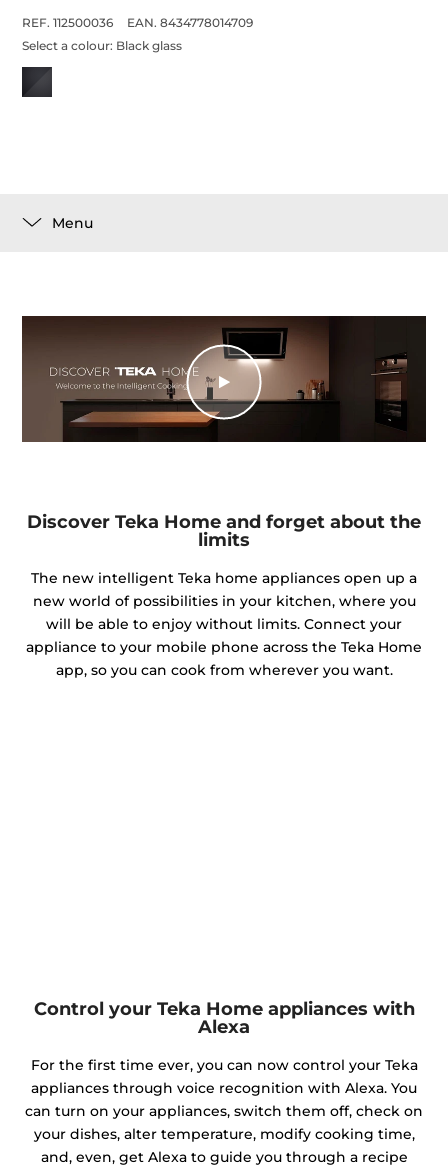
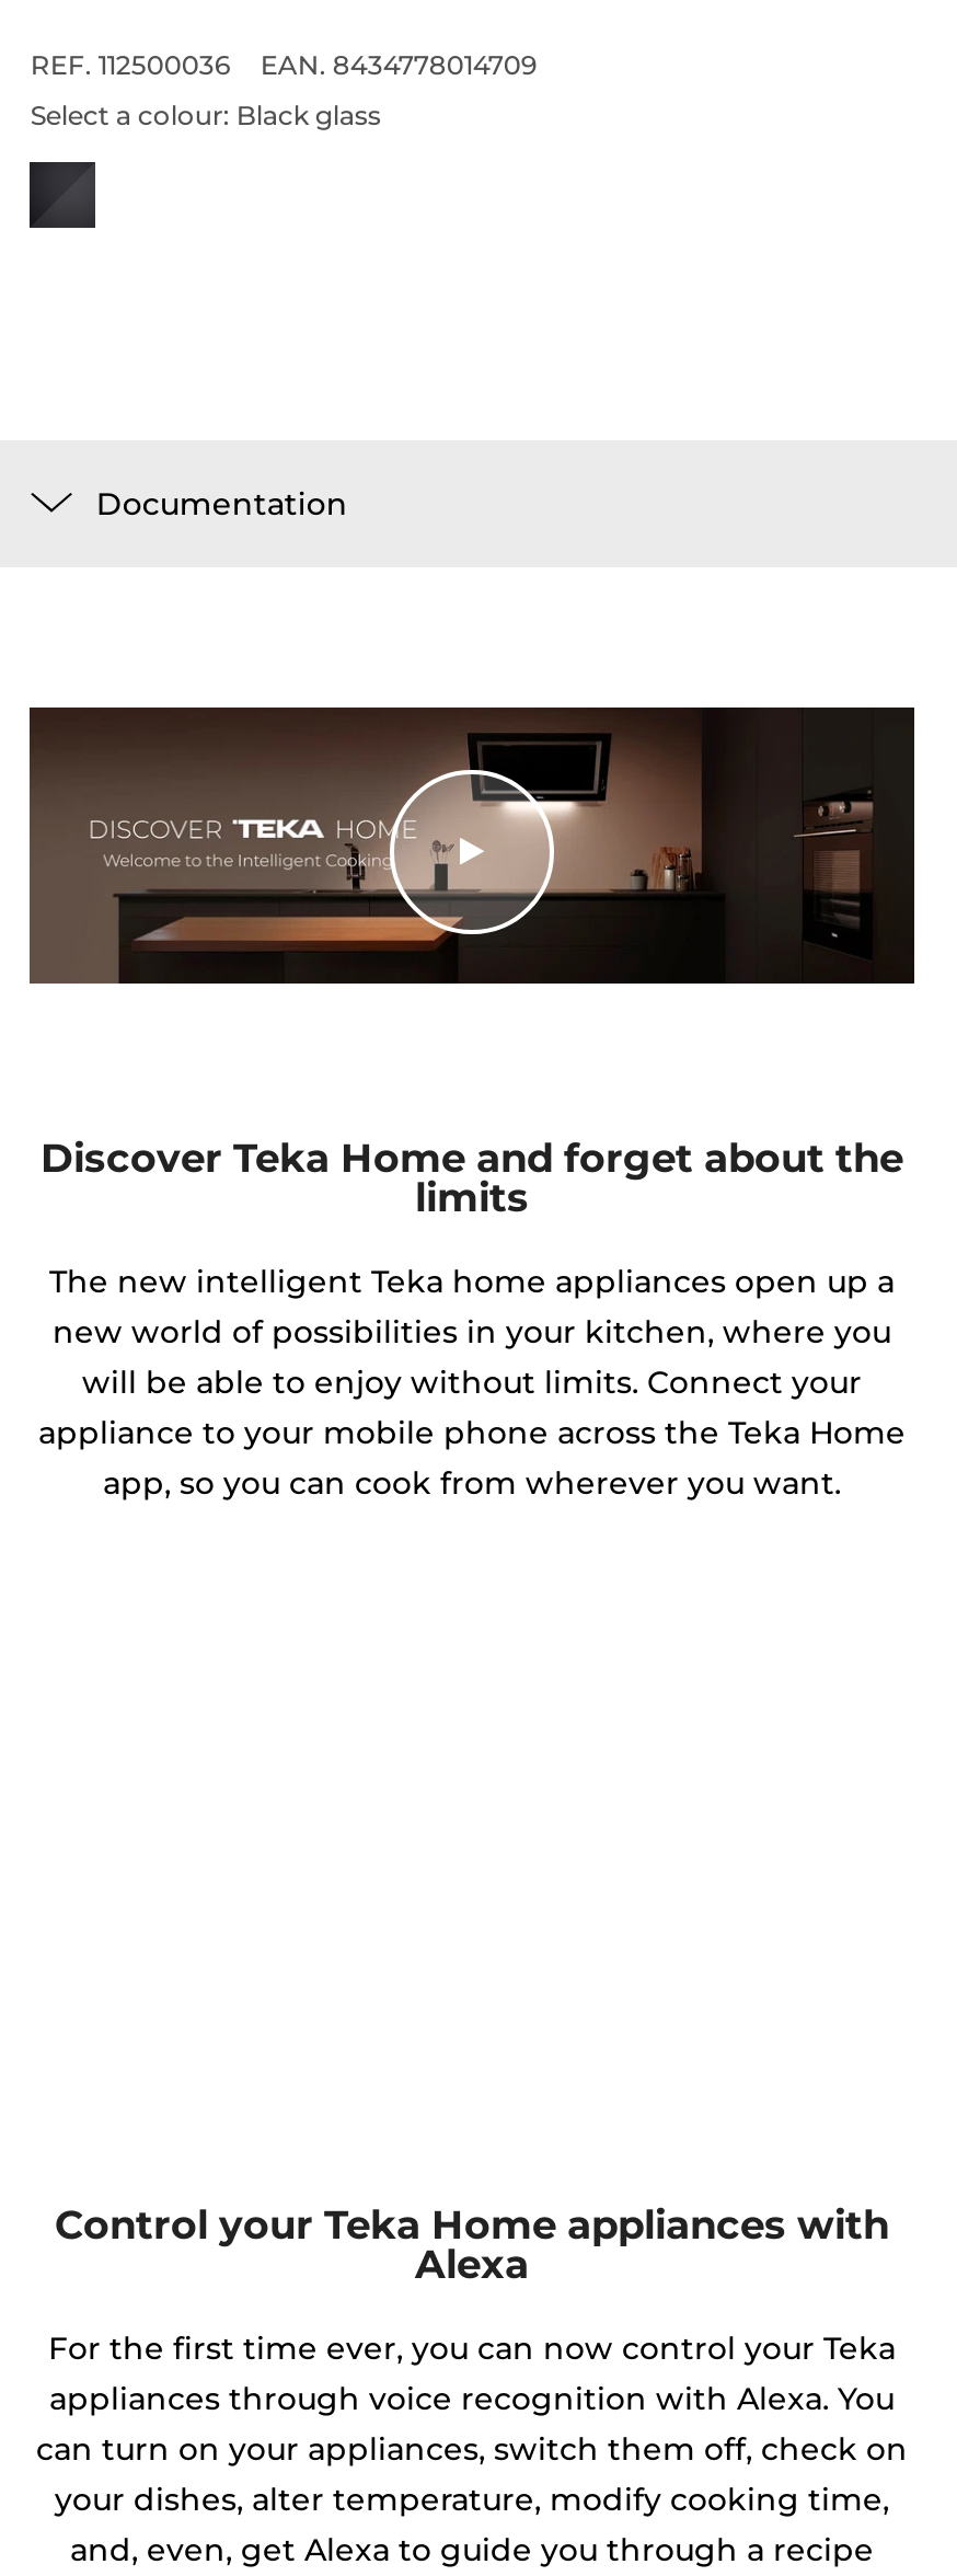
- Menu
+ Documentation
